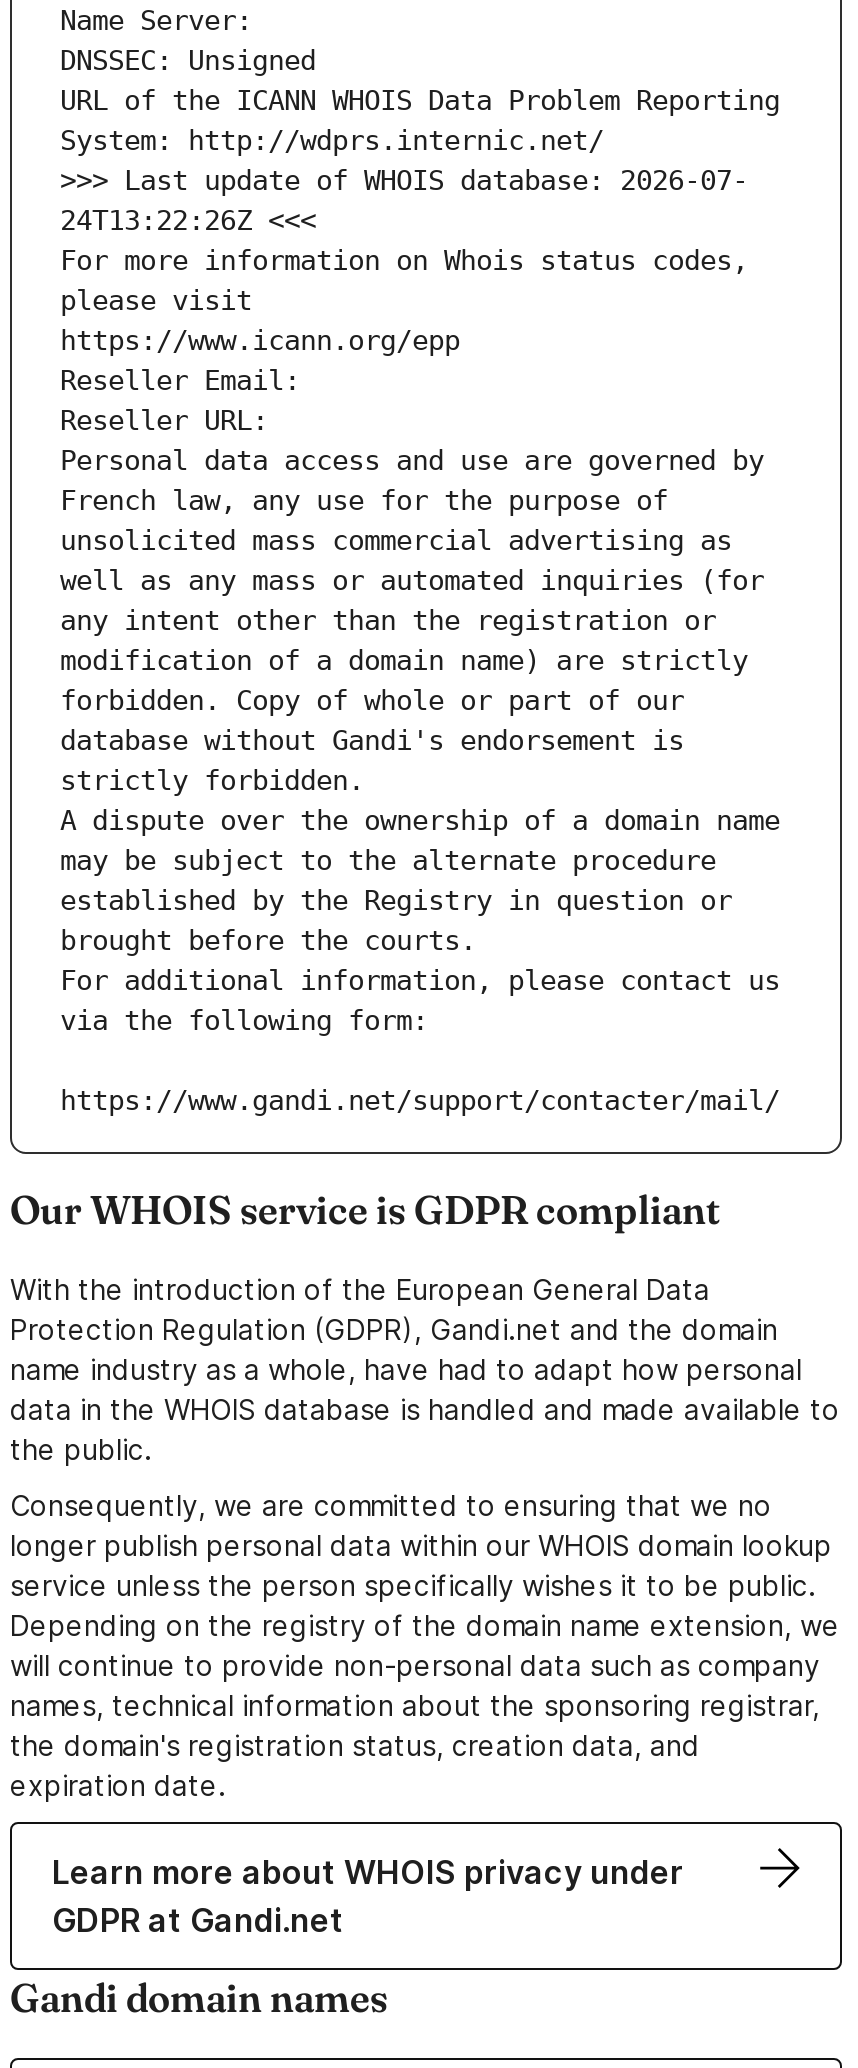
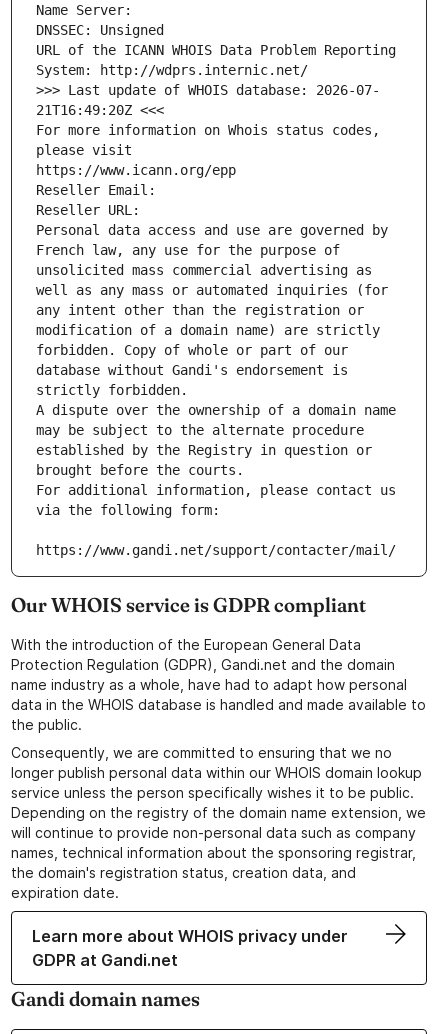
- 24T13:22:26Z <<<
+ 21T16:49:20Z <<<
